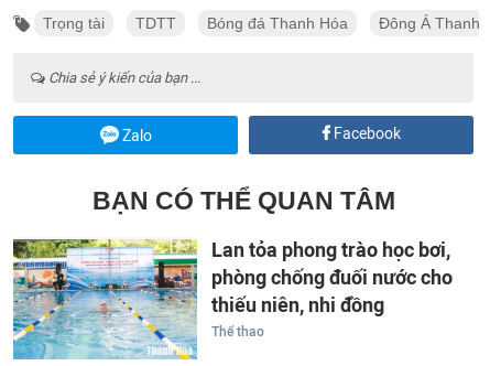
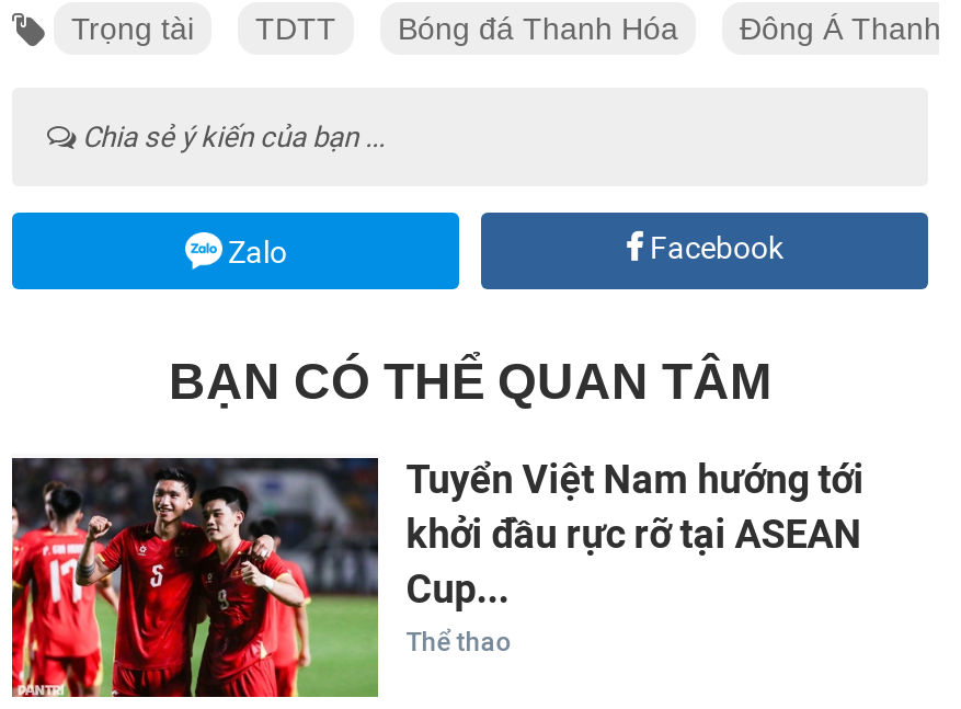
- [image]
- Lan tỏa phong trào học bơi,
- phòng chống đuối nước cho
- thiếu niên, nhi đồng
+ [image]
+ Tuyển Việt Nam hướng tới
+ khởi đầu rực rỡ tại ASEAN
+ Cup...
